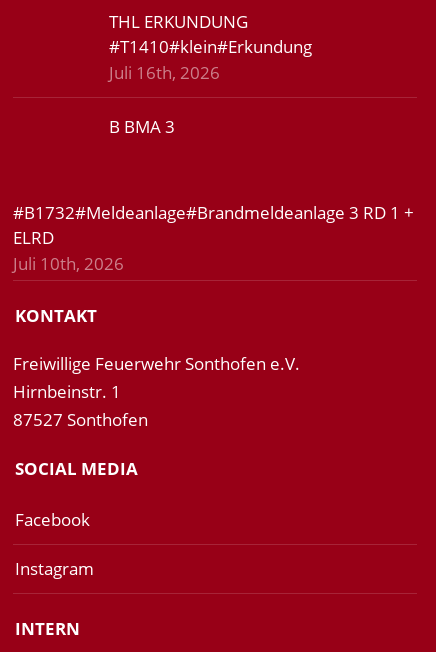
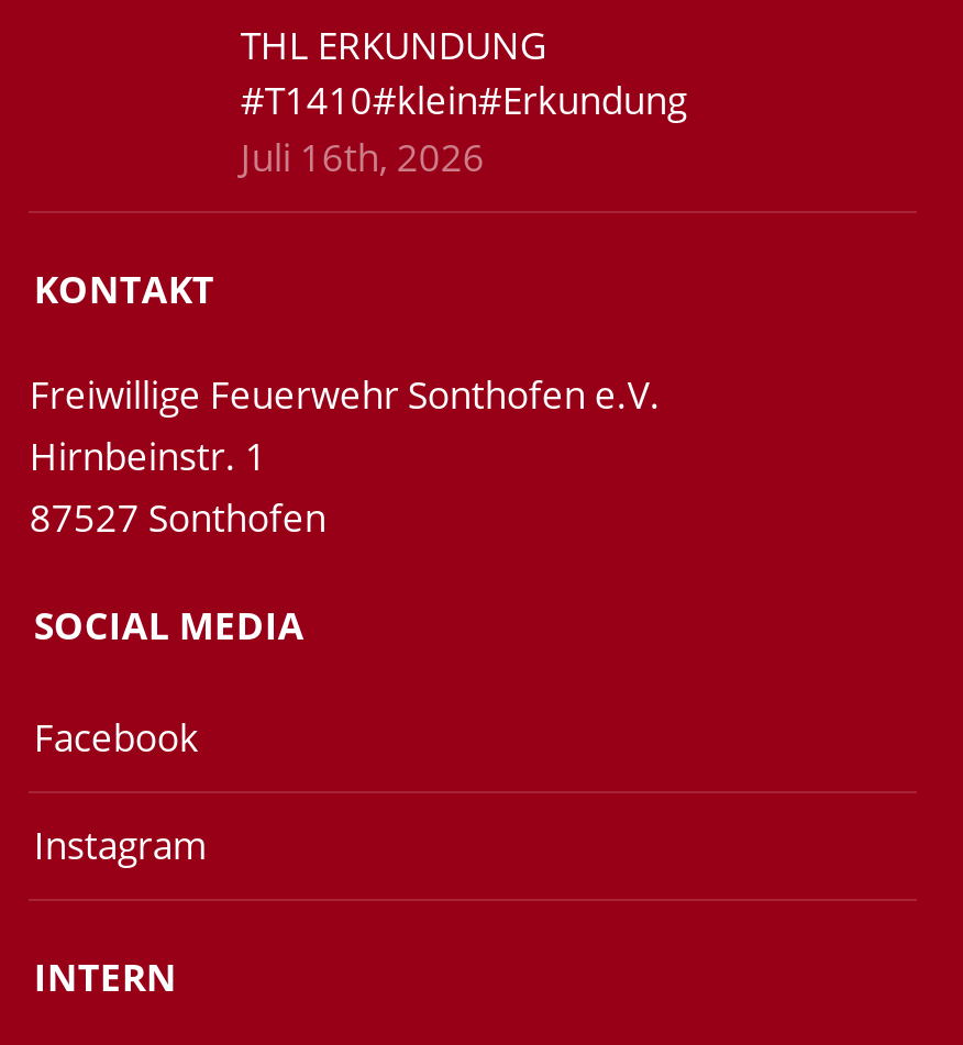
- B BMA 3

- #B1732#Meldeanlage#Brandmeldeanlage 3 RD 1 +
- ELRD
- Juli 10th, 2026
